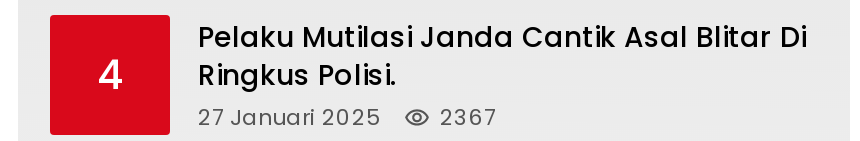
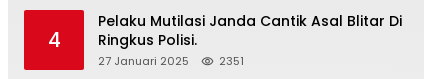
- 27 Januari 2025 2367
+ 27 Januari 2025 2351
